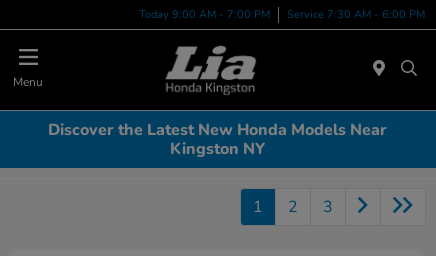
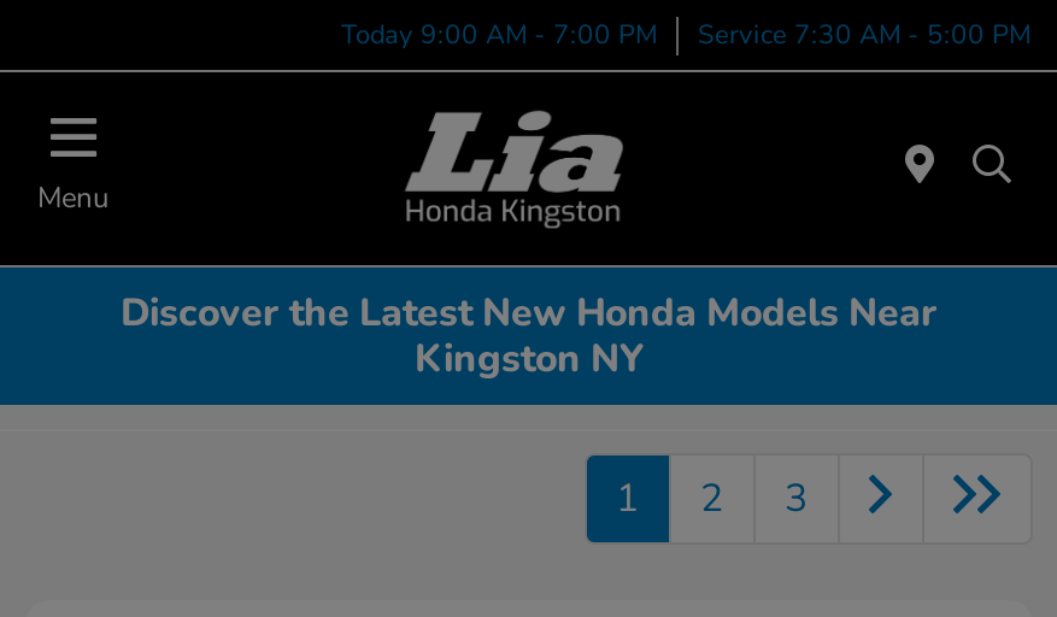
- Today 9:00 AM - 7:00 PM Service 7:30 AM - 6:00 PM
+ Today 9:00 AM - 7:00 PM Service 7:30 AM - 5:00 PM
